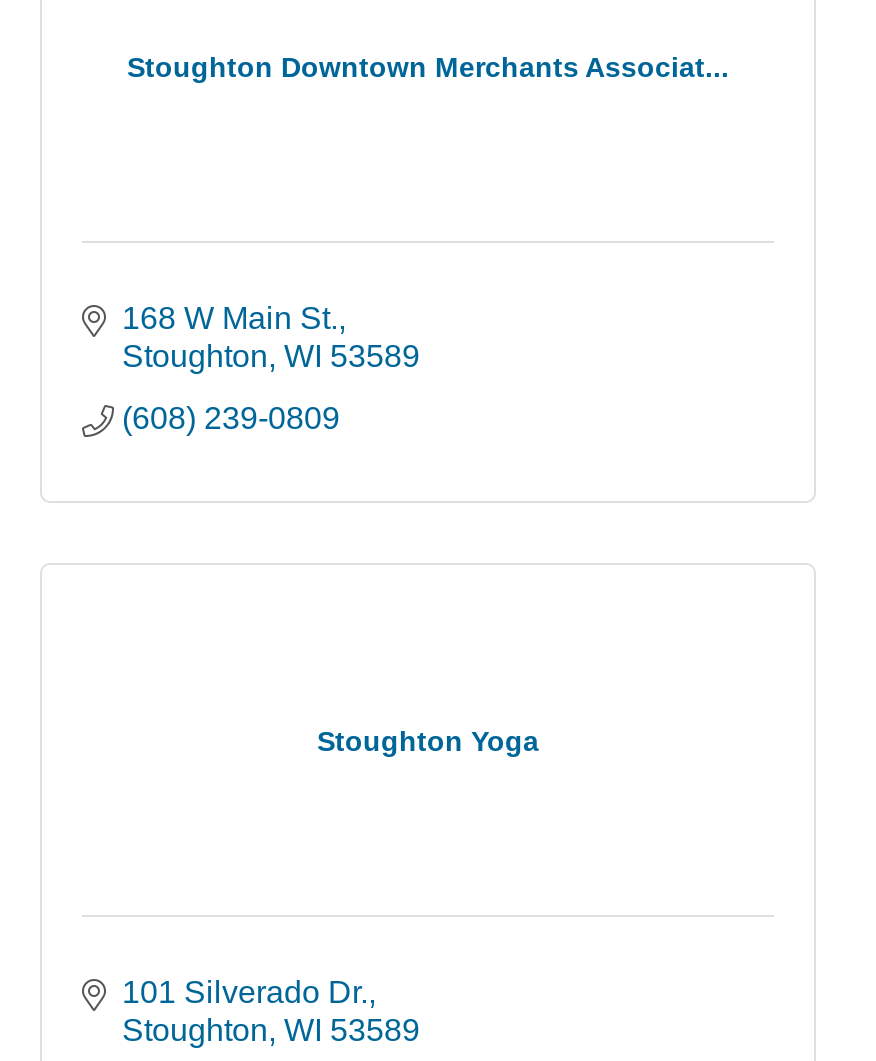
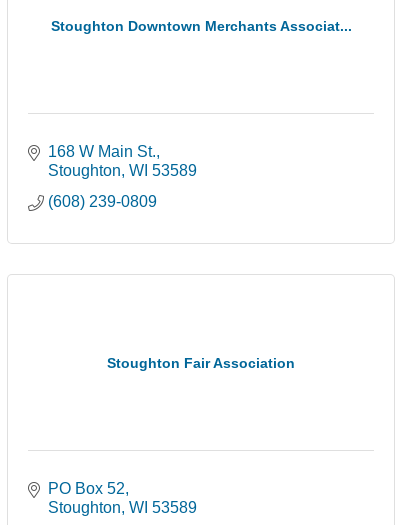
- Stoughton Yoga
+ Stoughton Fair Association

- 101 Silverado Dr.
+ PO Box 52
